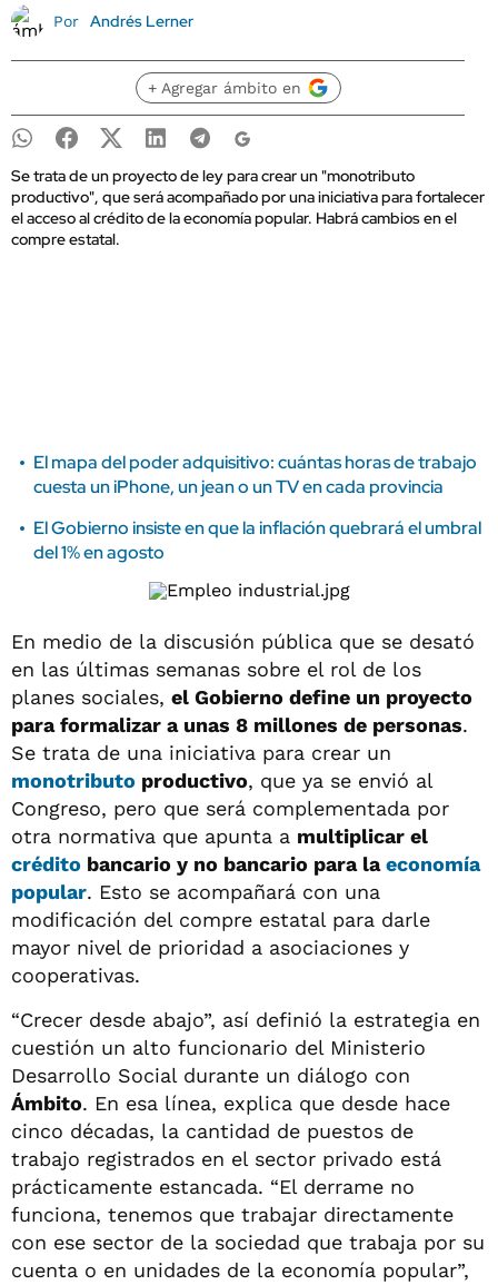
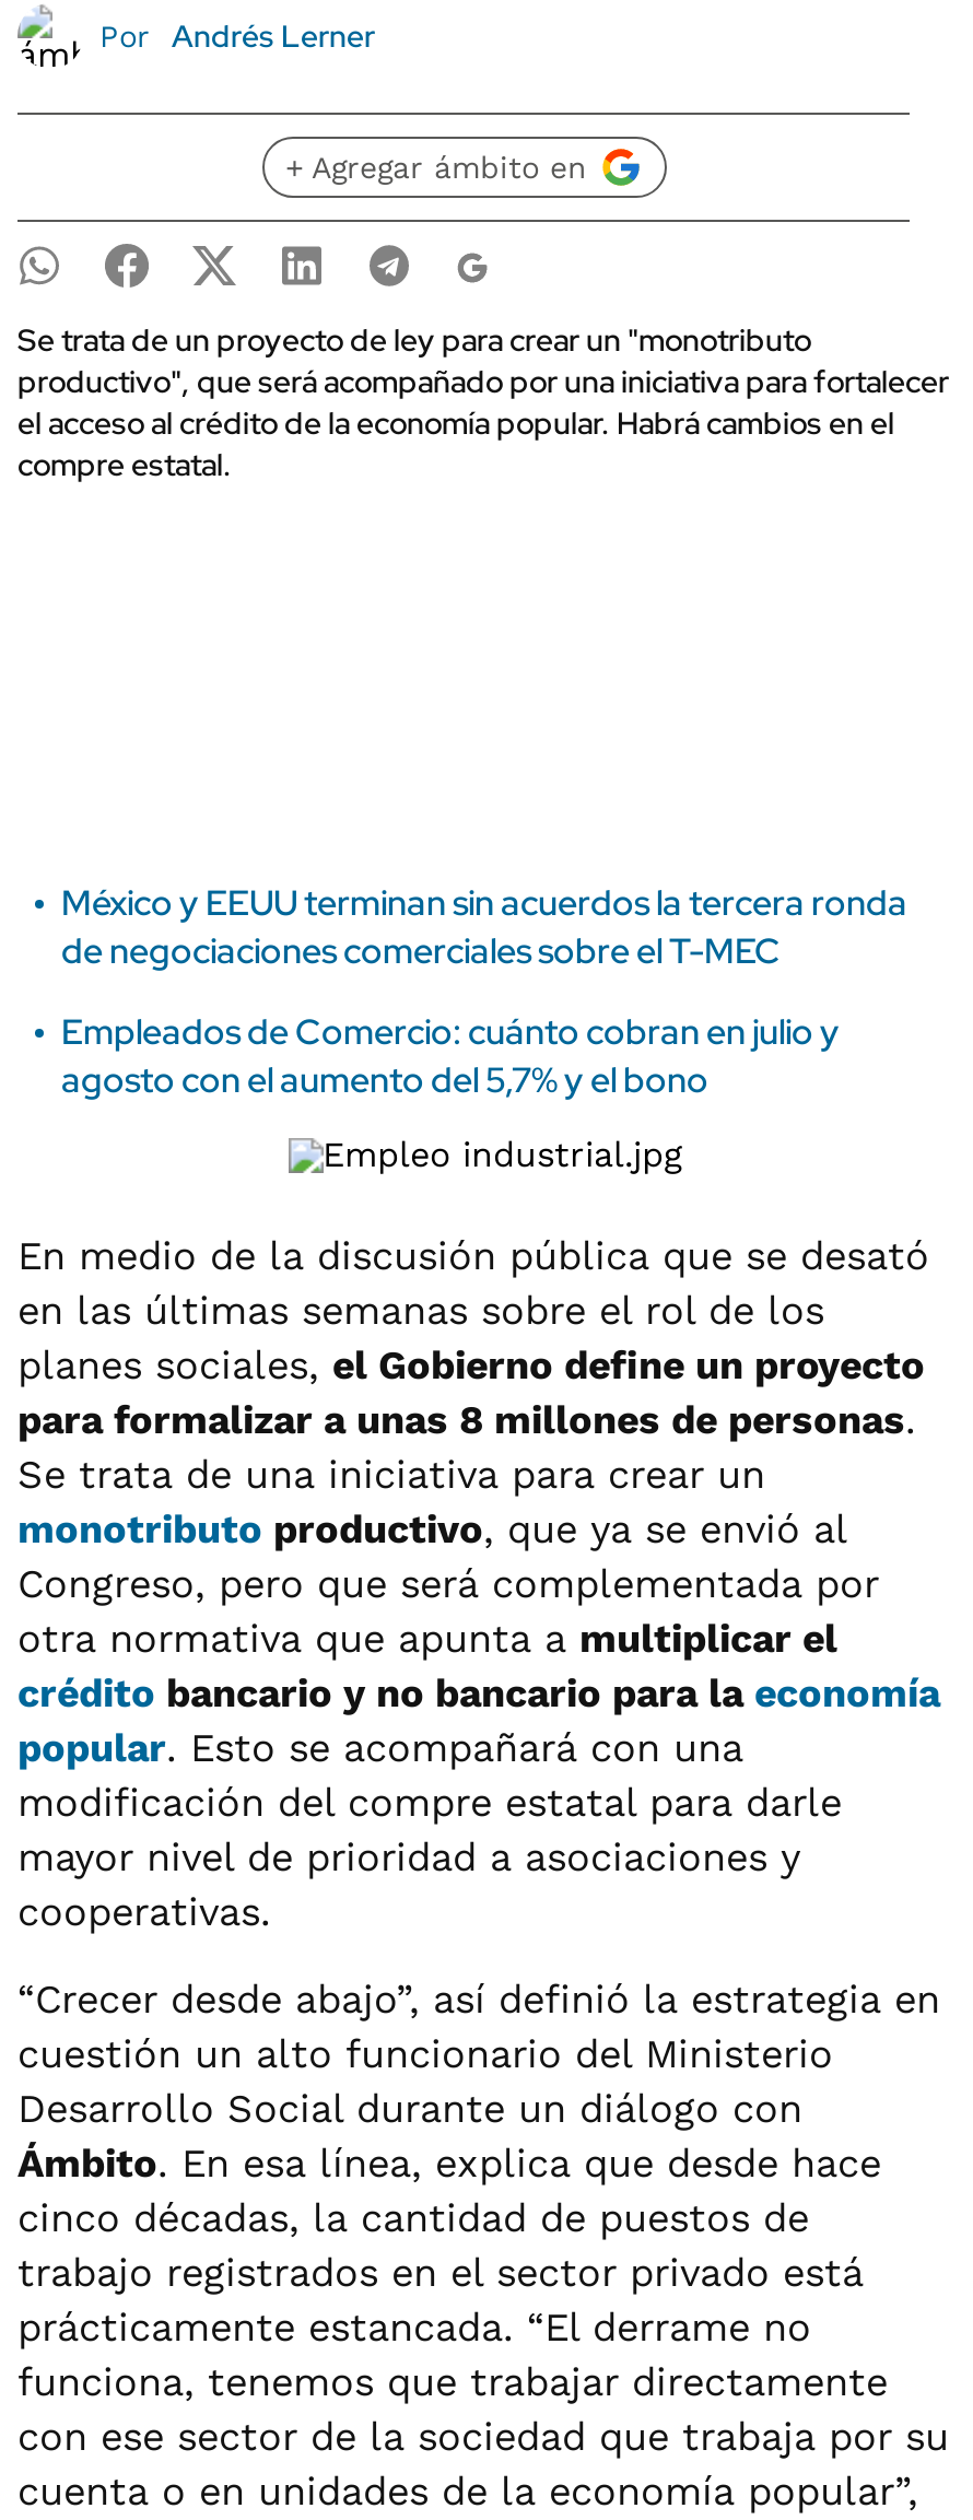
- El mapa del poder adquisitivo: cuántas horas de trabajo
- cuesta un iPhone, un jean o un TV en cada provincia
+ México y EEUU terminan sin acuerdos la tercera ronda
+ de negociaciones comerciales sobre el T-MEC

- El Gobierno insiste en que la inflación quebrará el umbral
- del 1% en agosto
+ Empleados de Comercio: cuánto cobran en julio y
+ agosto con el aumento del 5,7% y el bono
